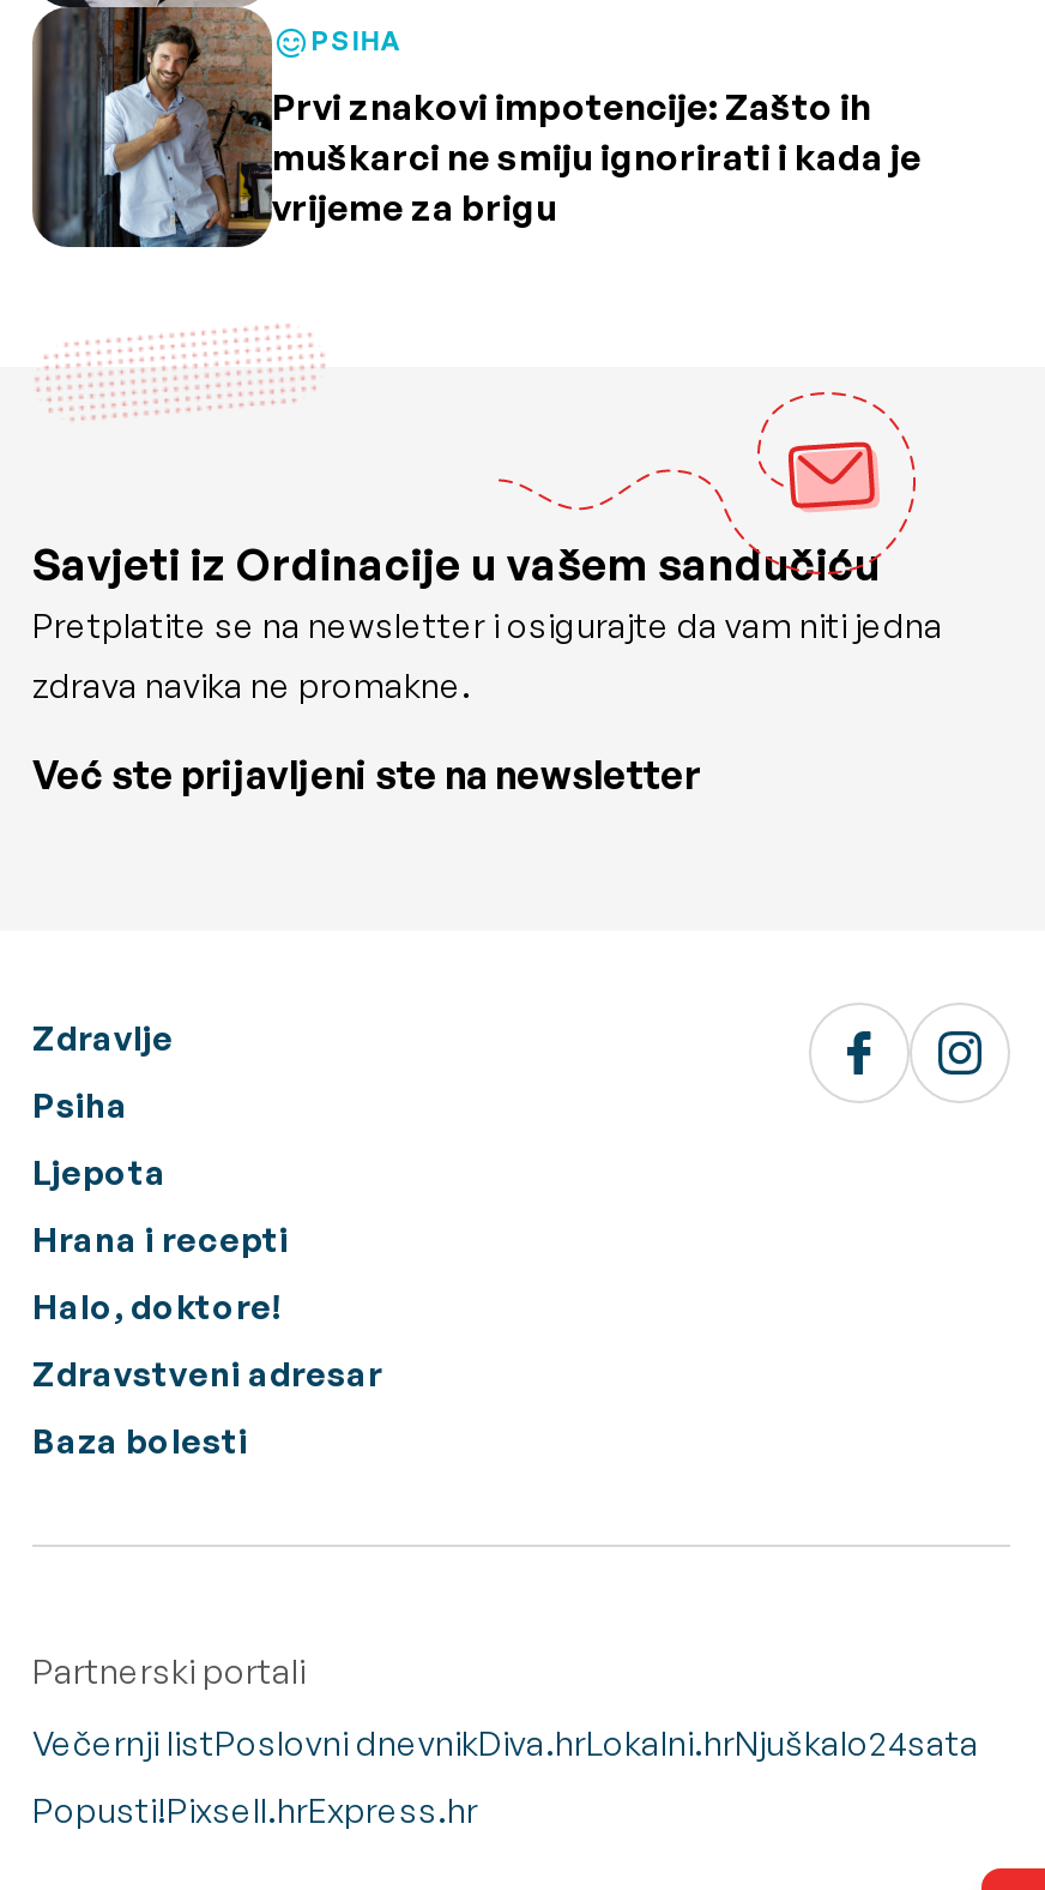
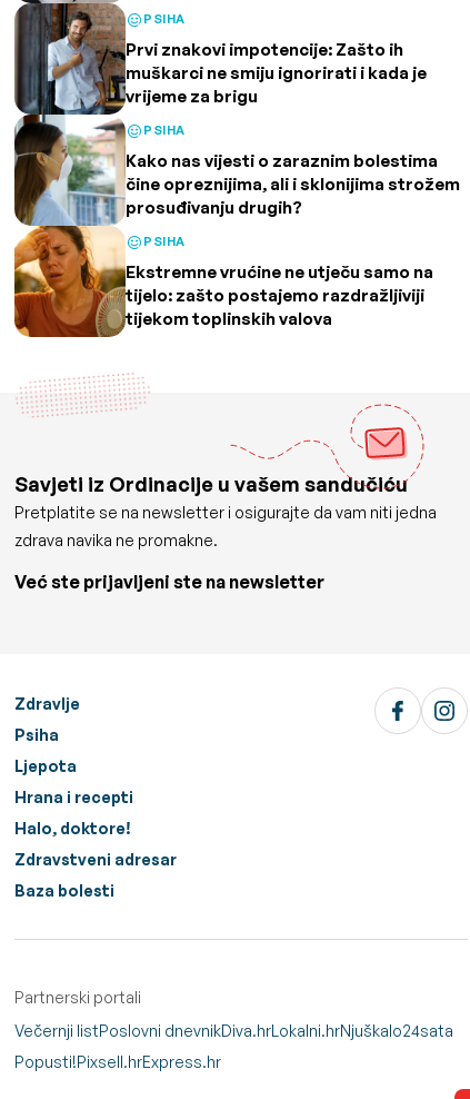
+ [image]
+ PSIHA
+ Kako nas vijesti o zaraznim bolestima
+ čine opreznijima, ali i sklonijima strožem
+ prosuđivanju drugih?
+ PSIHA
+ Ekstremne vrućine ne utječu samo na
+ tijelo: zašto postajemo razdražljiviji
+ tijekom toplinskih valova
